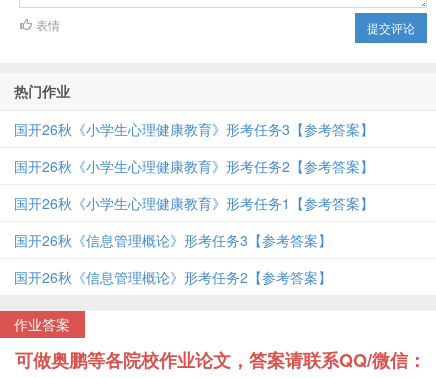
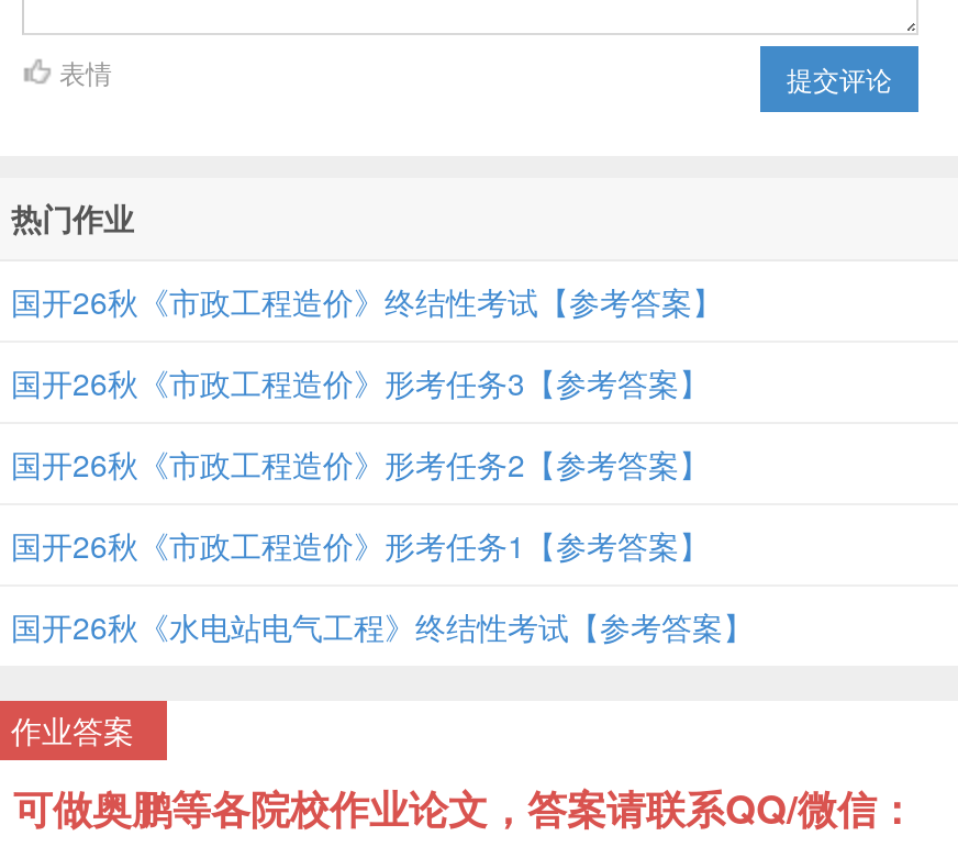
- 国开26秋《小学生心理健康教育》形考任务3【参考答案】
+ 国开26秋《市政工程造价》终结性考试【参考答案】

- 国开26秋《小学生心理健康教育》形考任务2【参考答案】
+ 国开26秋《市政工程造价》形考任务3【参考答案】

- 国开26秋《小学生心理健康教育》形考任务1【参考答案】
+ 国开26秋《市政工程造价》形考任务2【参考答案】

- 国开26秋《信息管理概论》形考任务3【参考答案】
+ 国开26秋《市政工程造价》形考任务1【参考答案】

- 国开26秋《信息管理概论》形考任务2【参考答案】
+ 国开26秋《水电站电气工程》终结性考试【参考答案】
